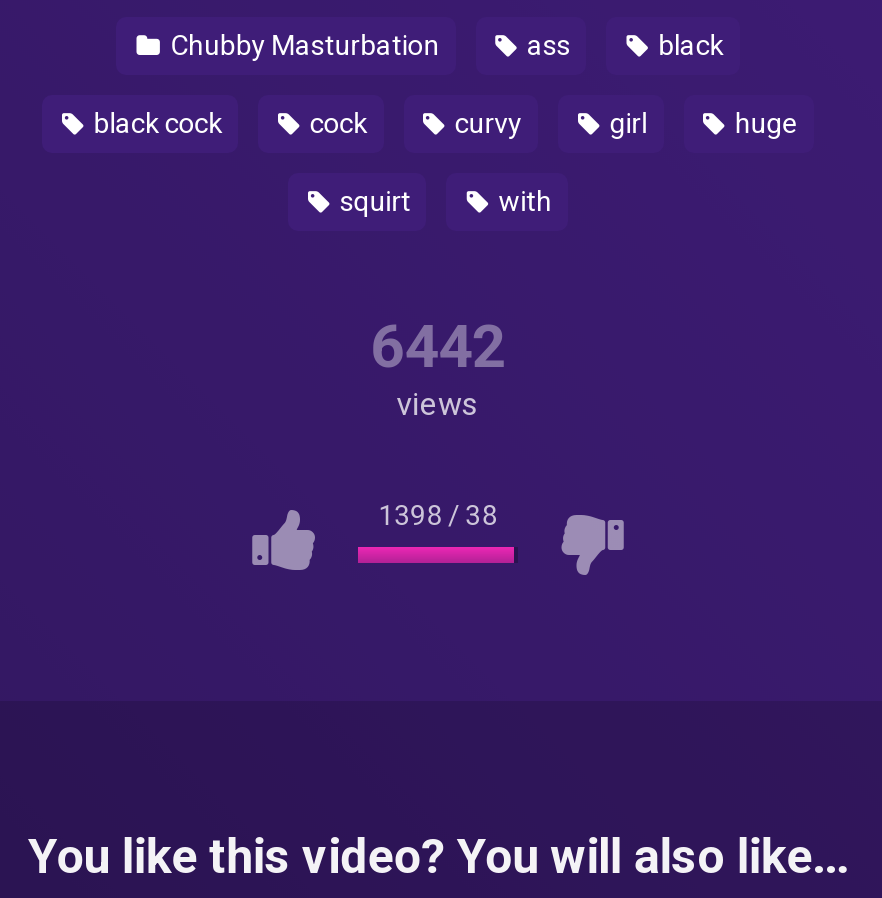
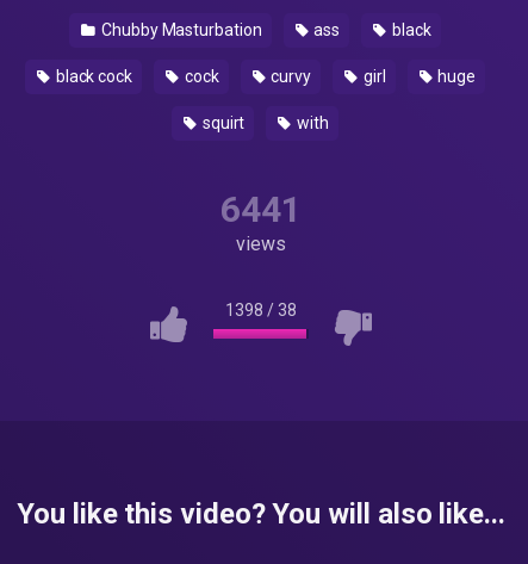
- 6442
+ 6441
